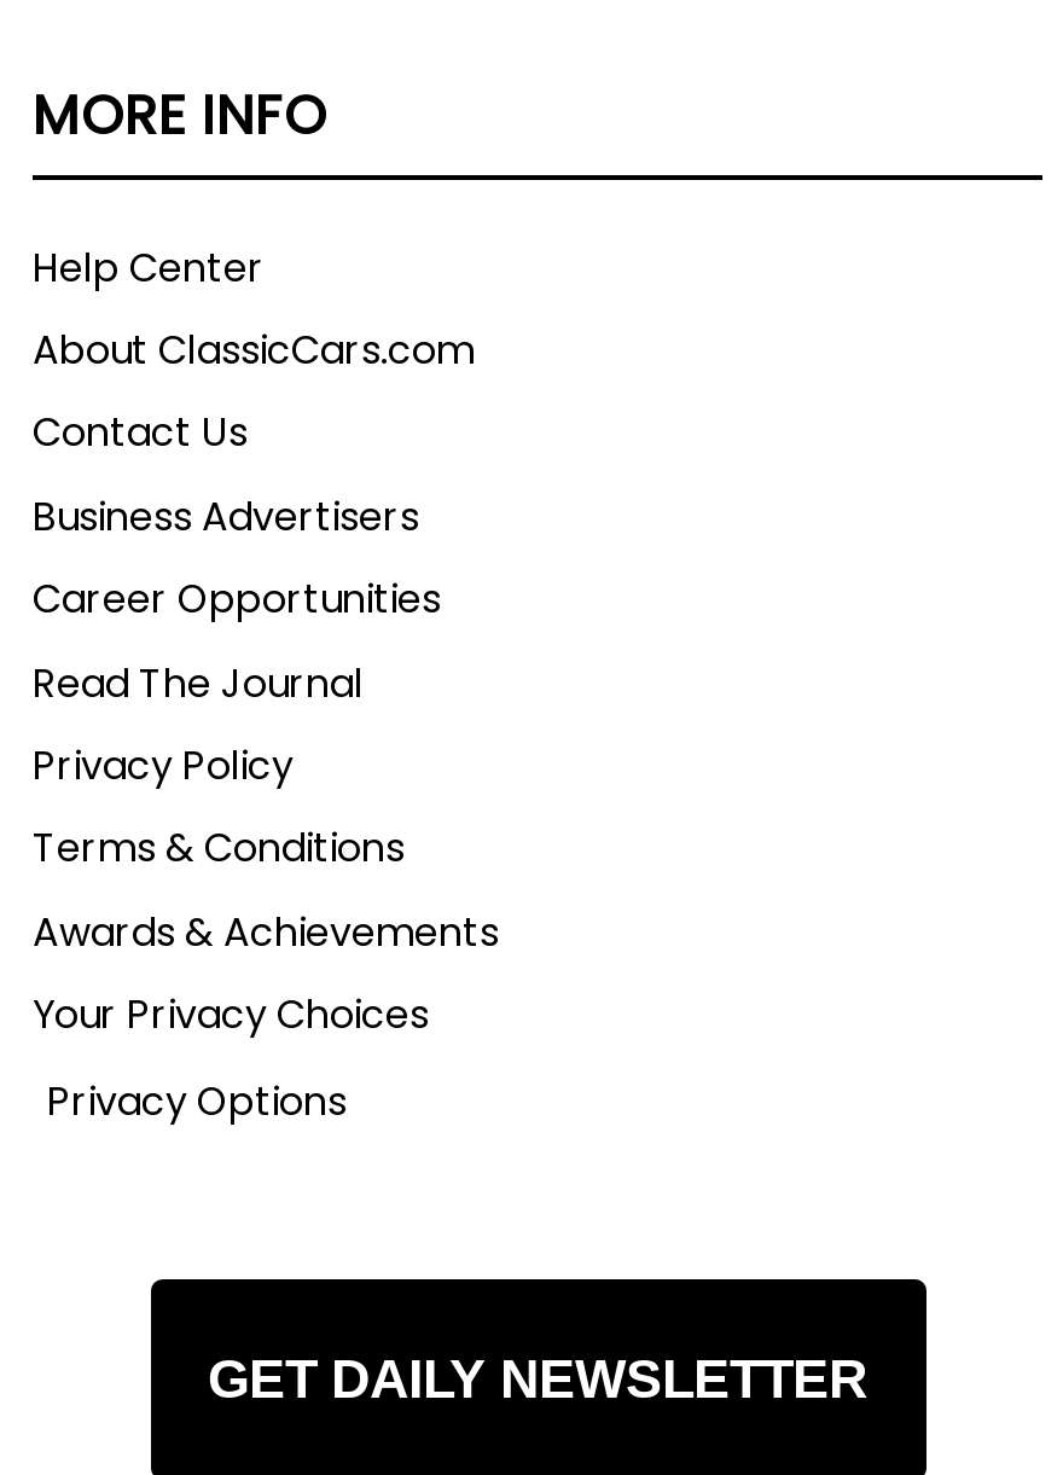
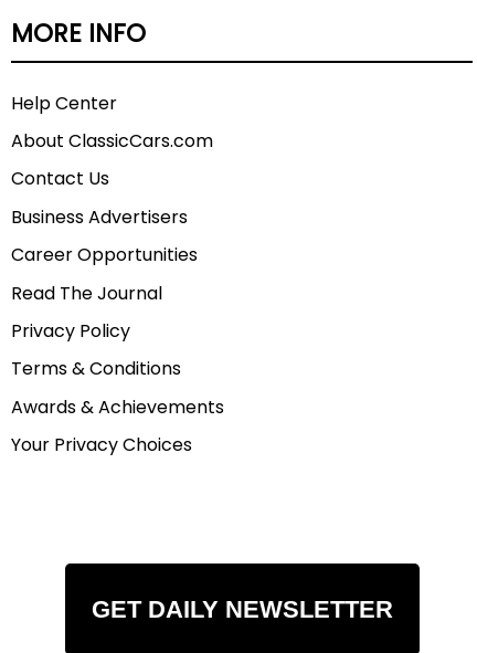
- Privacy Options
